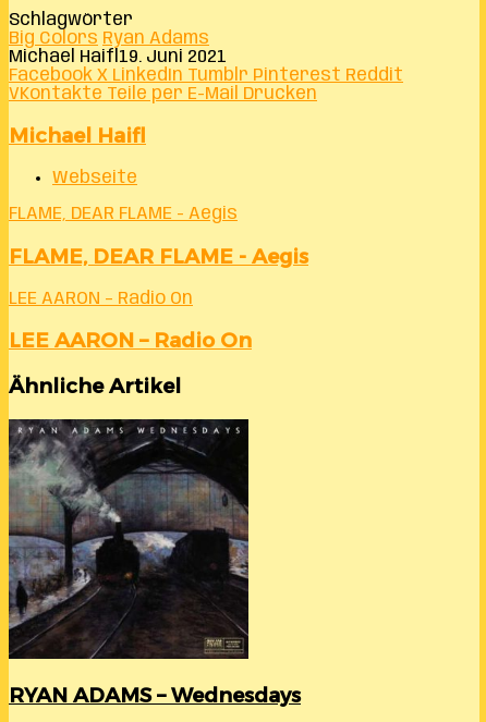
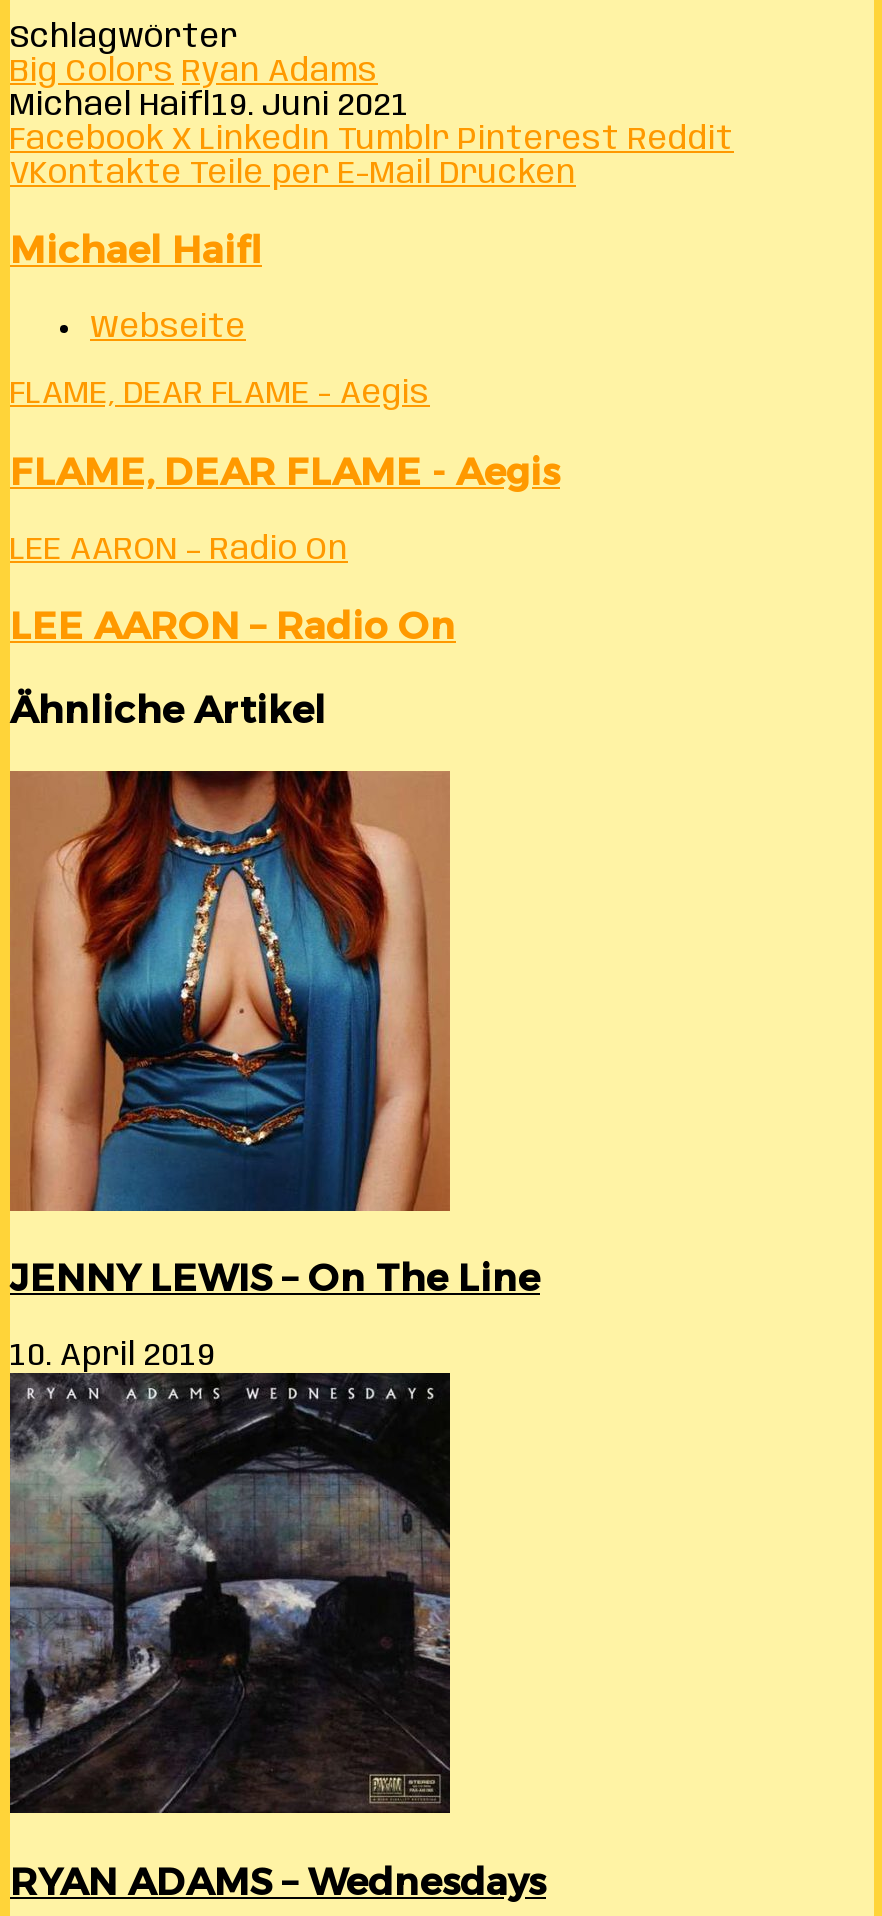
+ [image]
+ JENNY LEWIS – On The Line
+ 10. April 2019
